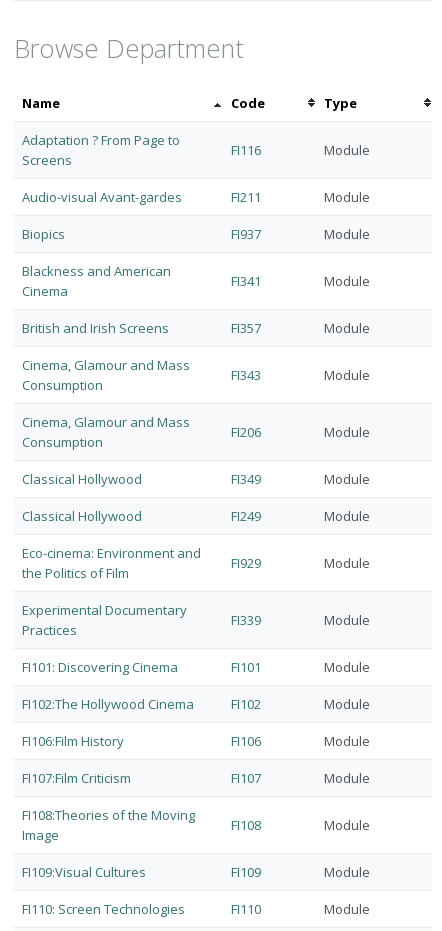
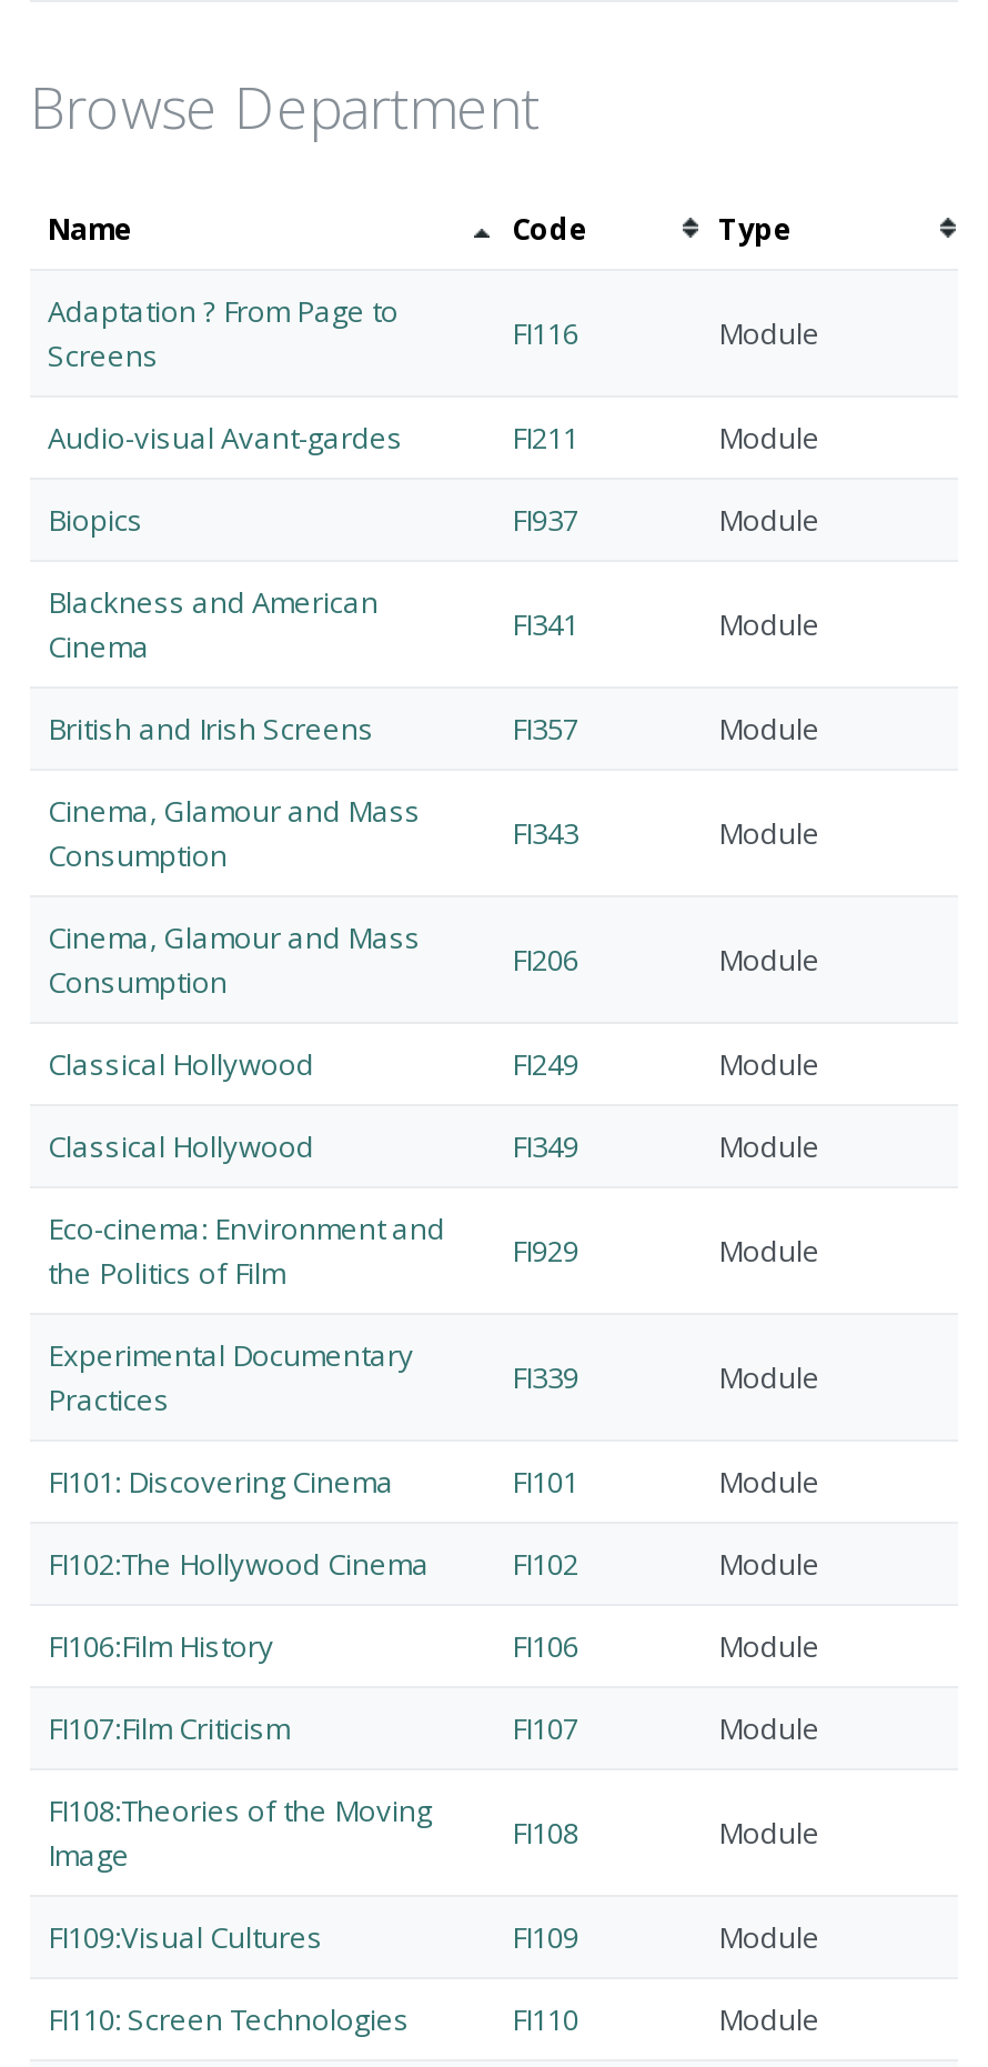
- FI349
+ FI249

- FI249
+ FI349
